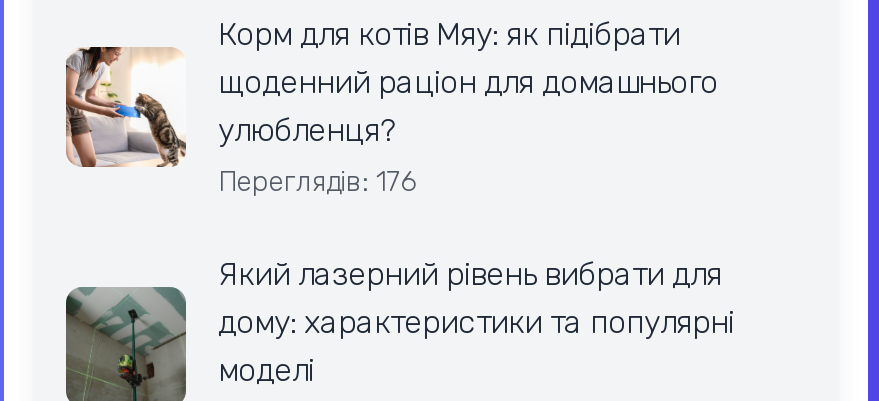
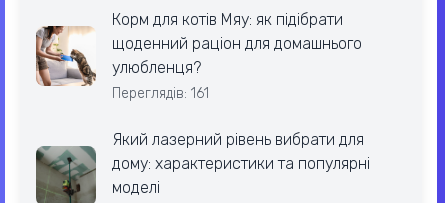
- Переглядів: 176
+ Переглядів: 161
